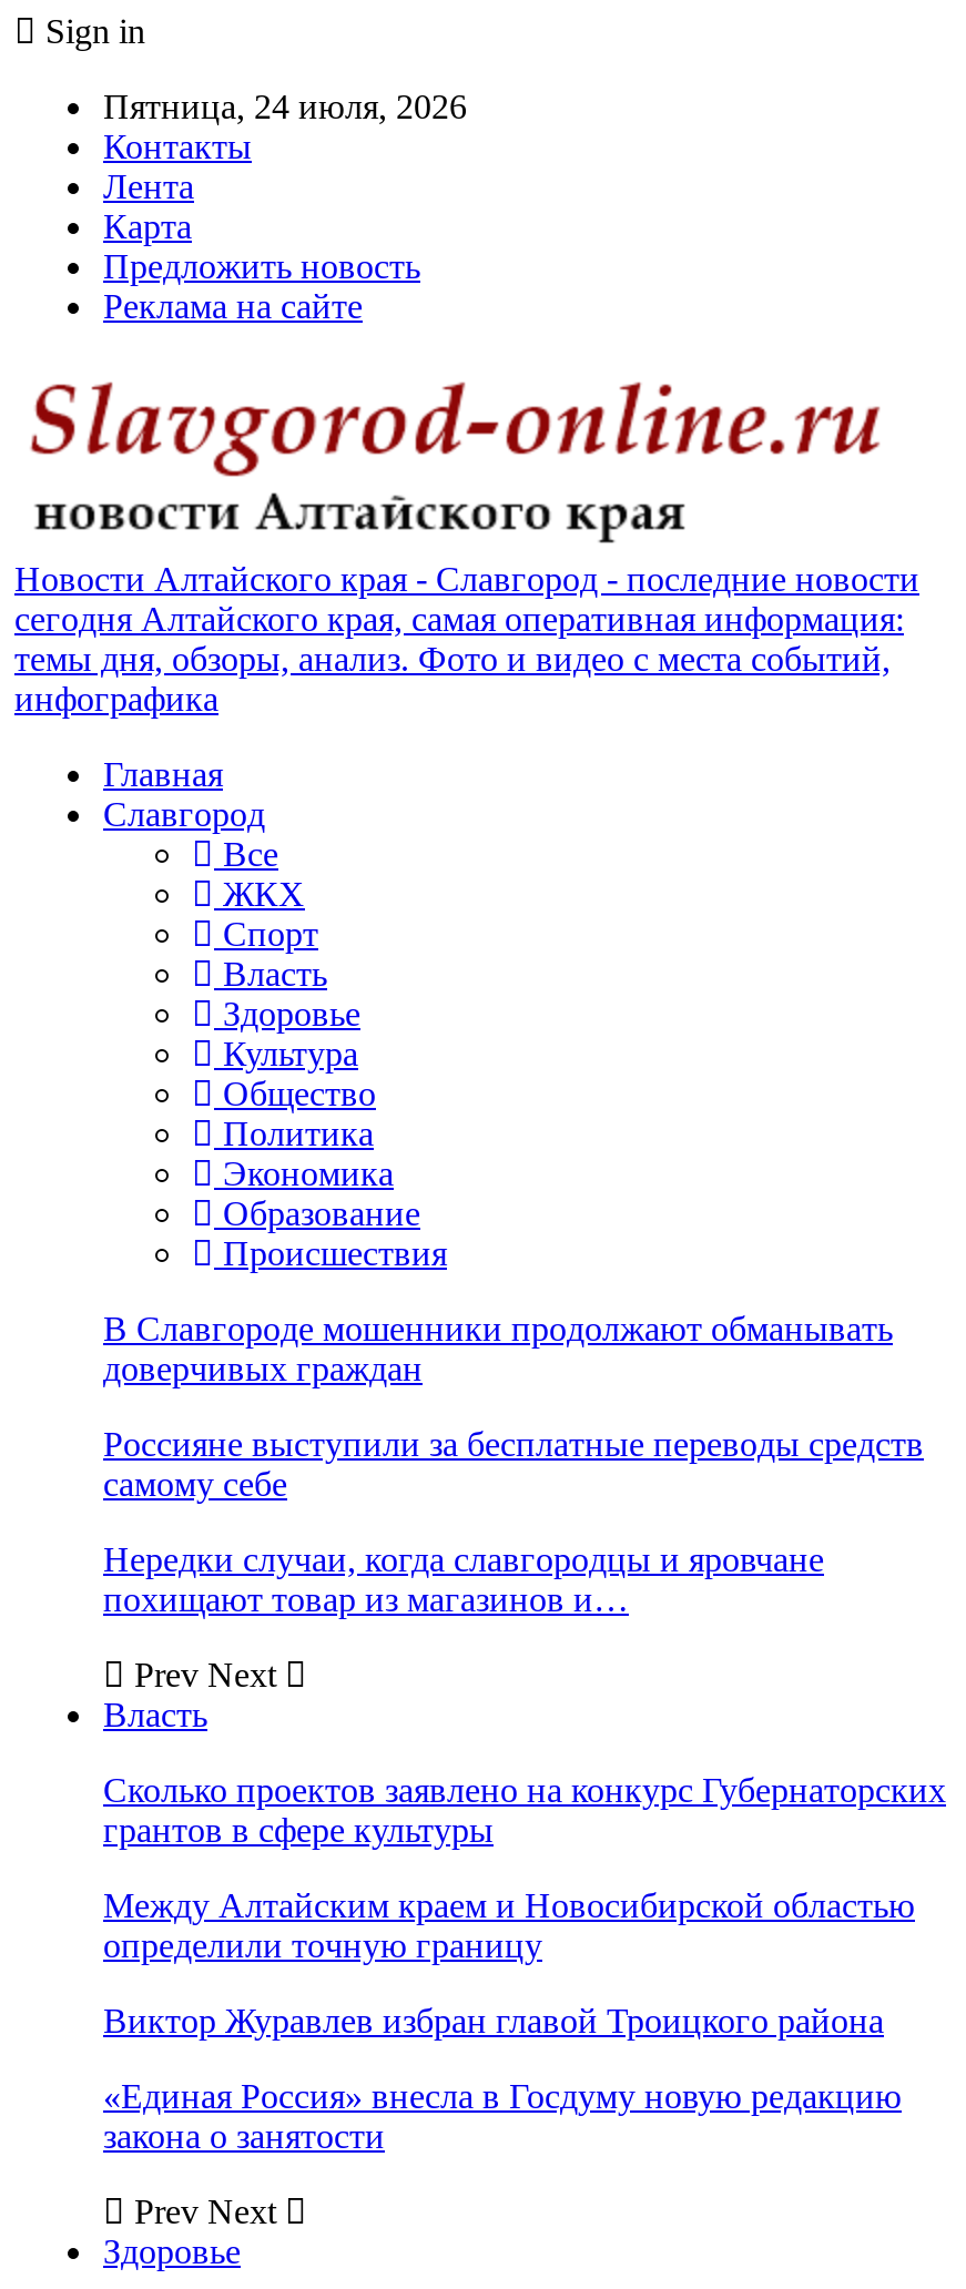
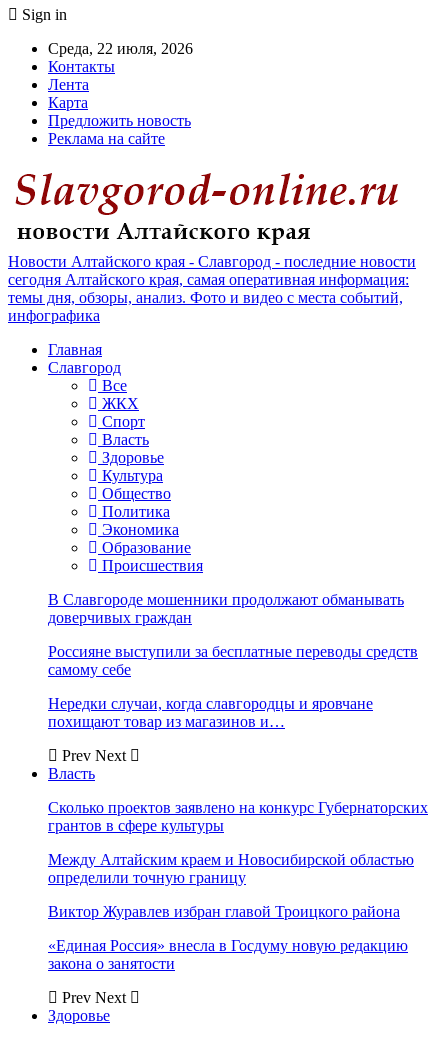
- Пятница, 24 июля, 2026
+ Среда, 22 июля, 2026
